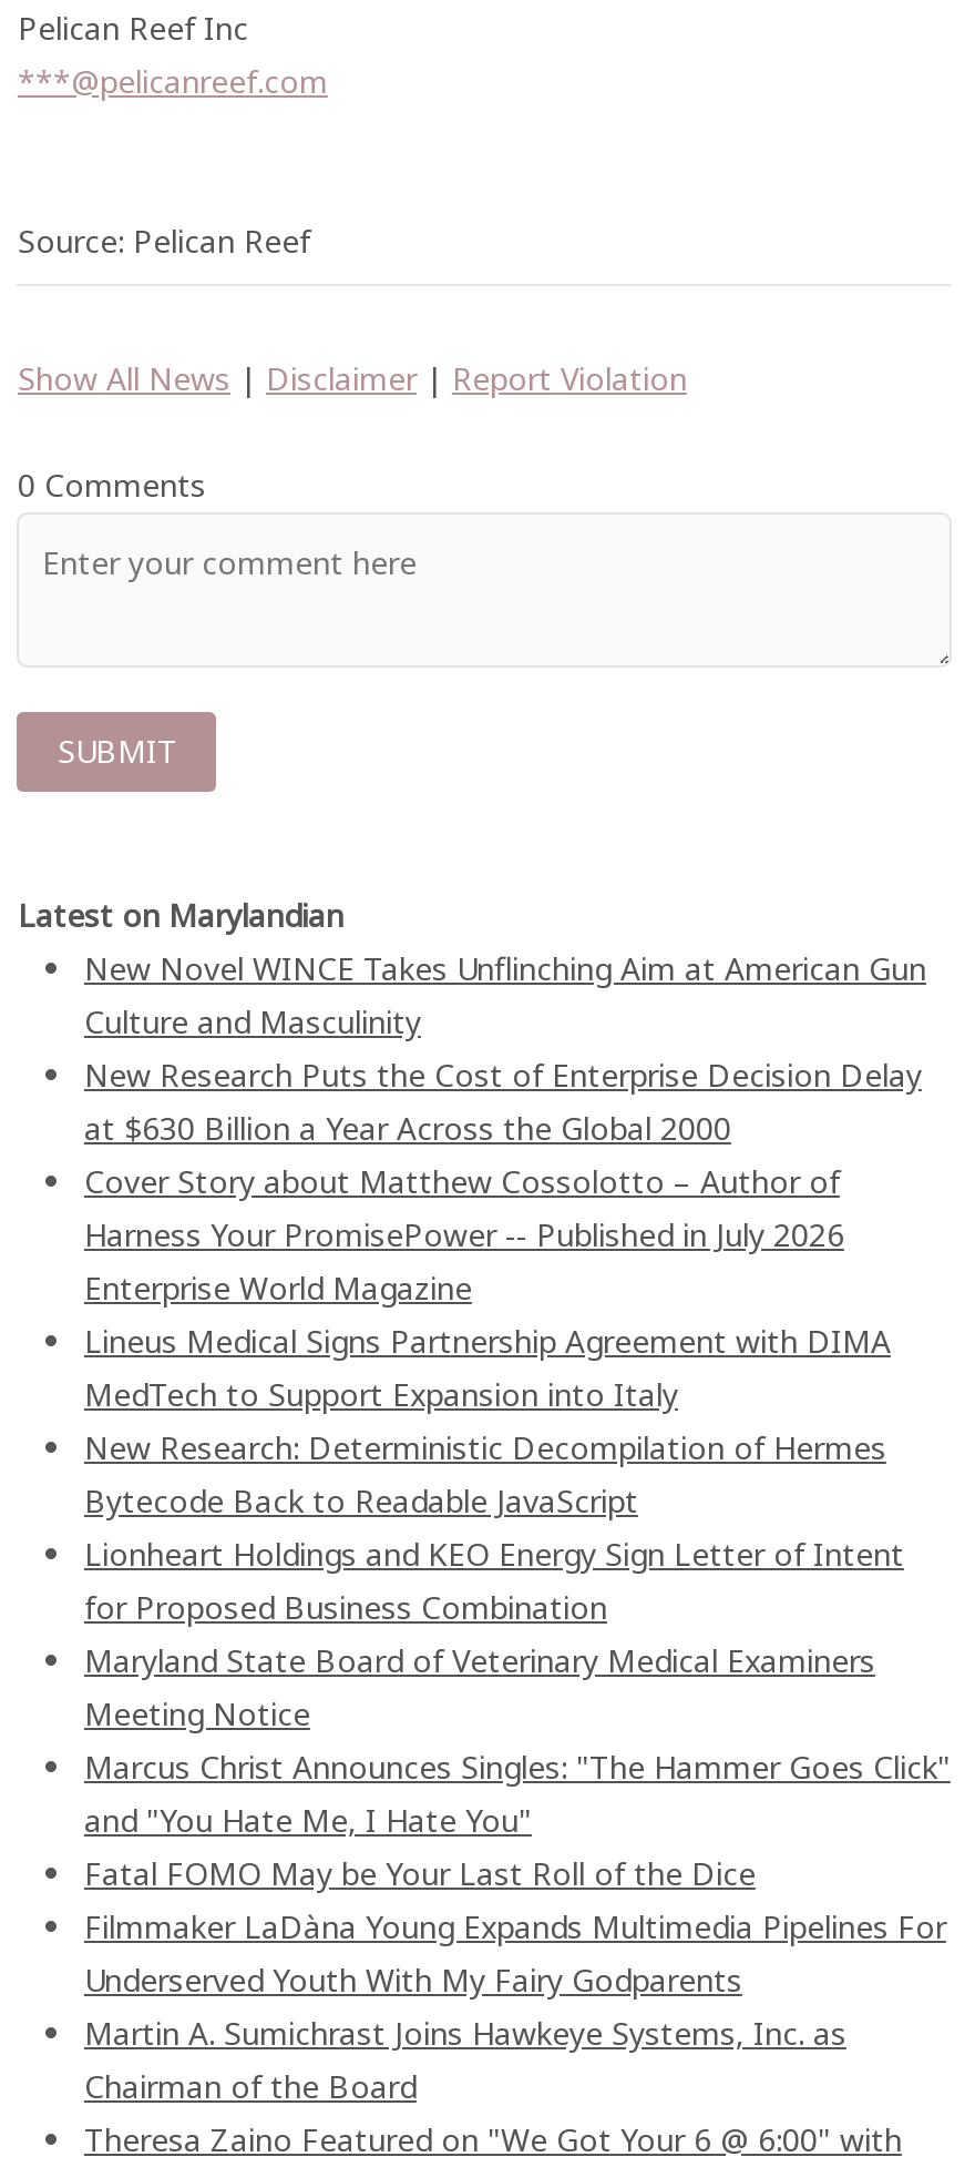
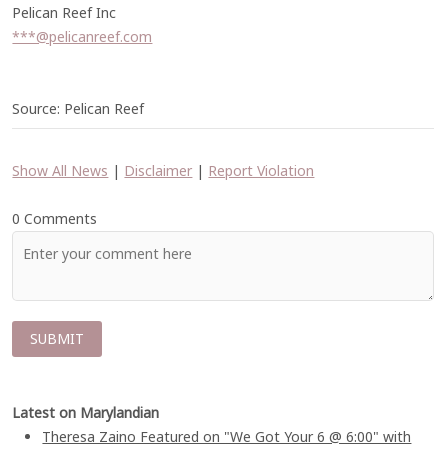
- New Novel WINCE Takes Unflinching Aim at American Gun
- Culture and Masculinity
- New Research Puts the Cost of Enterprise Decision Delay
- at $630 Billion a Year Across the Global 2000
- Cover Story about Matthew Cossolotto – Author of
- Harness Your PromisePower -- Published in July 2026
- Enterprise World Magazine
- Lineus Medical Signs Partnership Agreement with DIMA
- MedTech to Support Expansion into Italy
- New Research: Deterministic Decompilation of Hermes
- Bytecode Back to Readable JavaScript
- Lionheart Holdings and KEO Energy Sign Letter of Intent
- for Proposed Business Combination
- Maryland State Board of Veterinary Medical Examiners
- Meeting Notice
- Marcus Christ Announces Singles: "The Hammer Goes Click"
- and "You Hate Me, I Hate You"
- Fatal FOMO May be Your Last Roll of the Dice
- Filmmaker LaDàna Young Expands Multimedia Pipelines For
- Underserved Youth With My Fairy Godparents
- Martin A. Sumichrast Joins Hawkeye Systems, Inc. as
- Chairman of the Board
